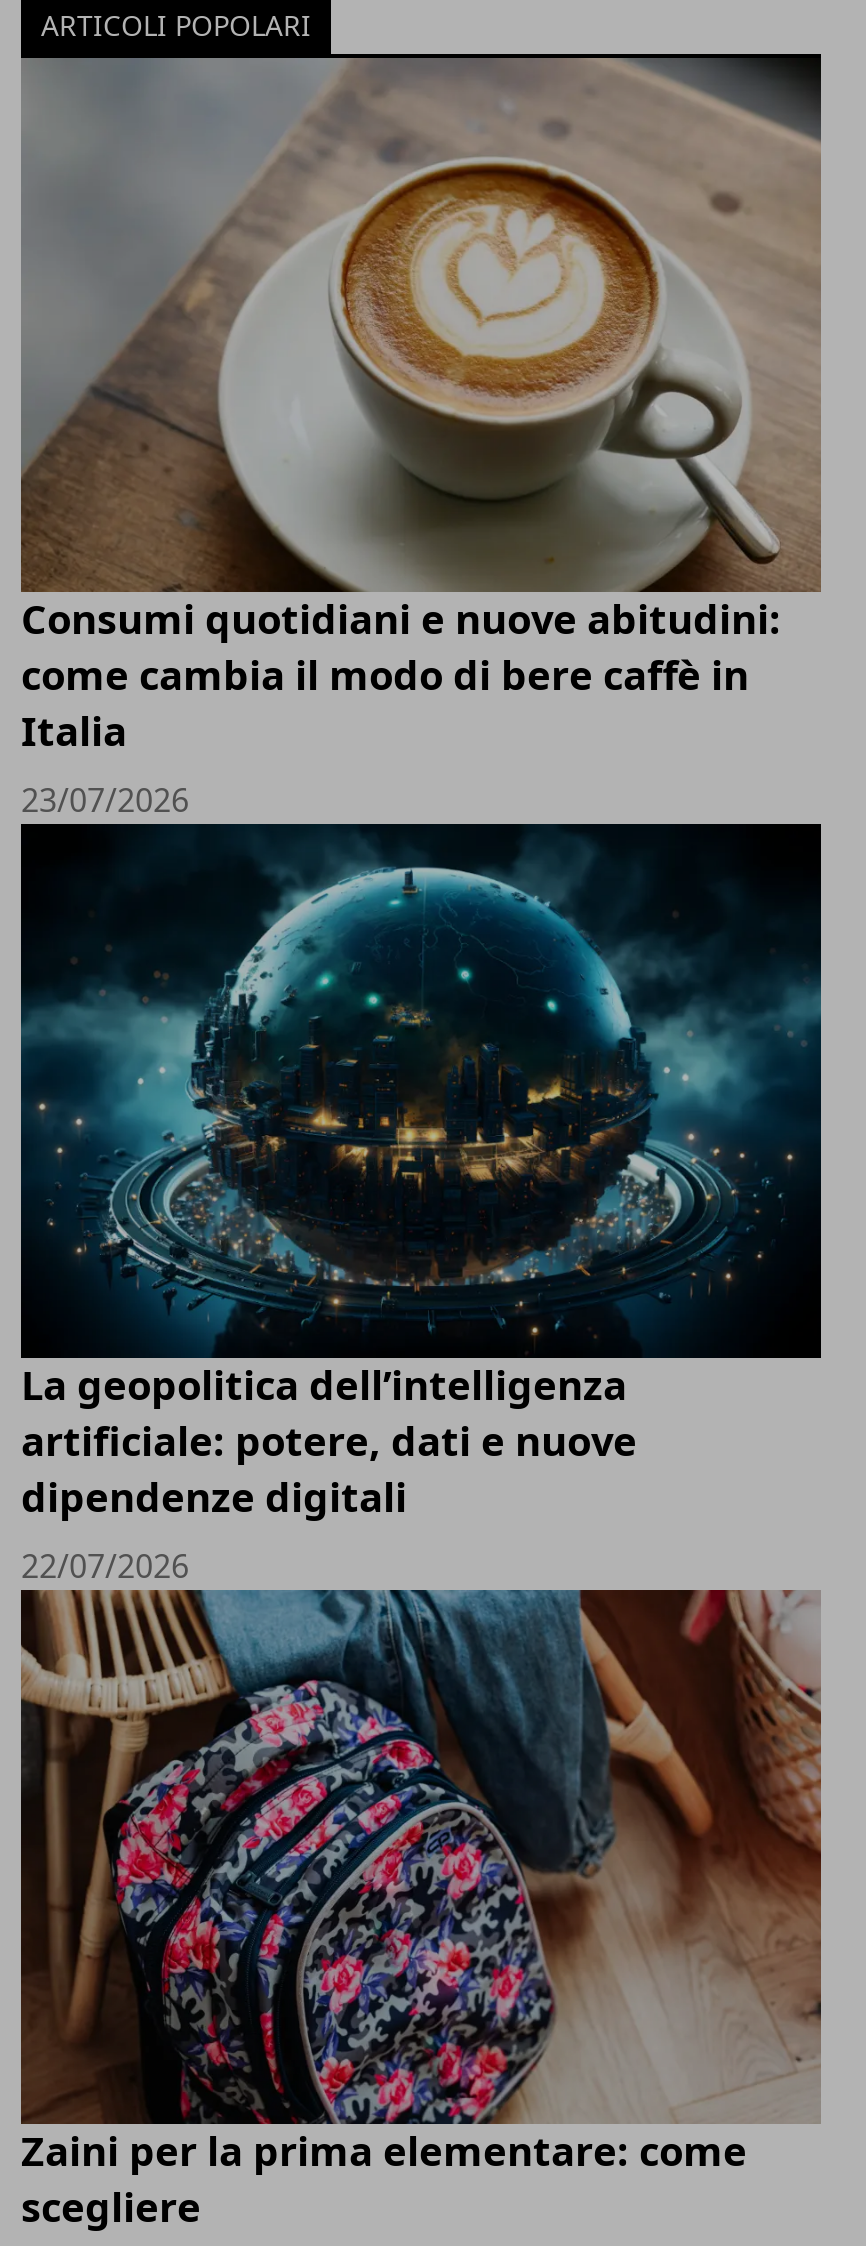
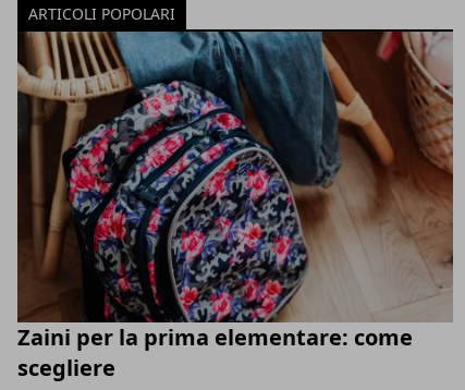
- [image]
- Consumi quotidiani e nuove abitudini:
- come cambia il modo di bere caffè in
- Italia
- 23/07/2026

- [image]
- La geopolitica dell’intelligenza
- artificiale: potere, dati e nuove
- dipendenze digitali
- 22/07/2026
